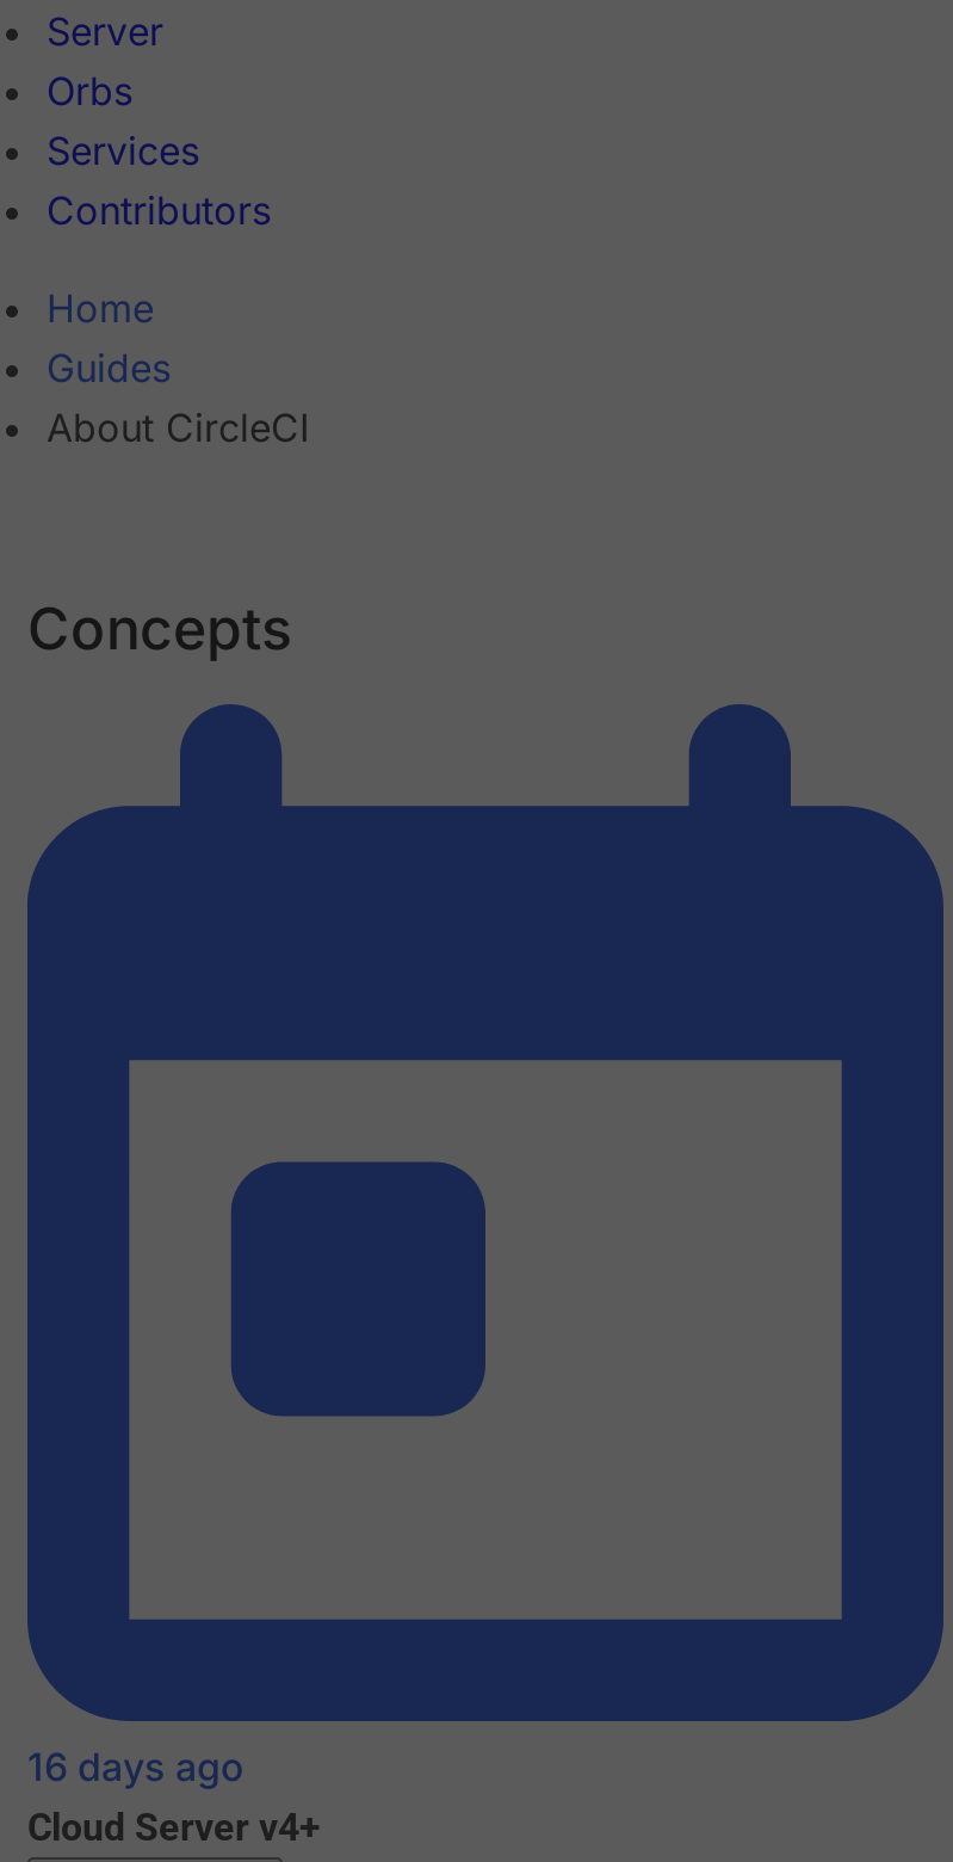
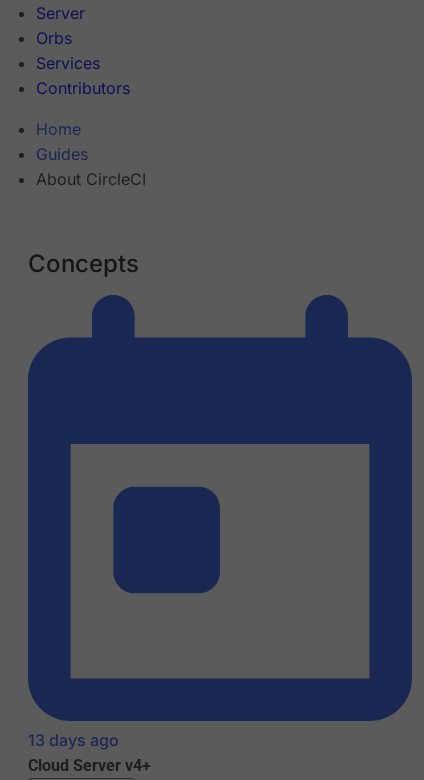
- 16 days ago
+ 13 days ago
